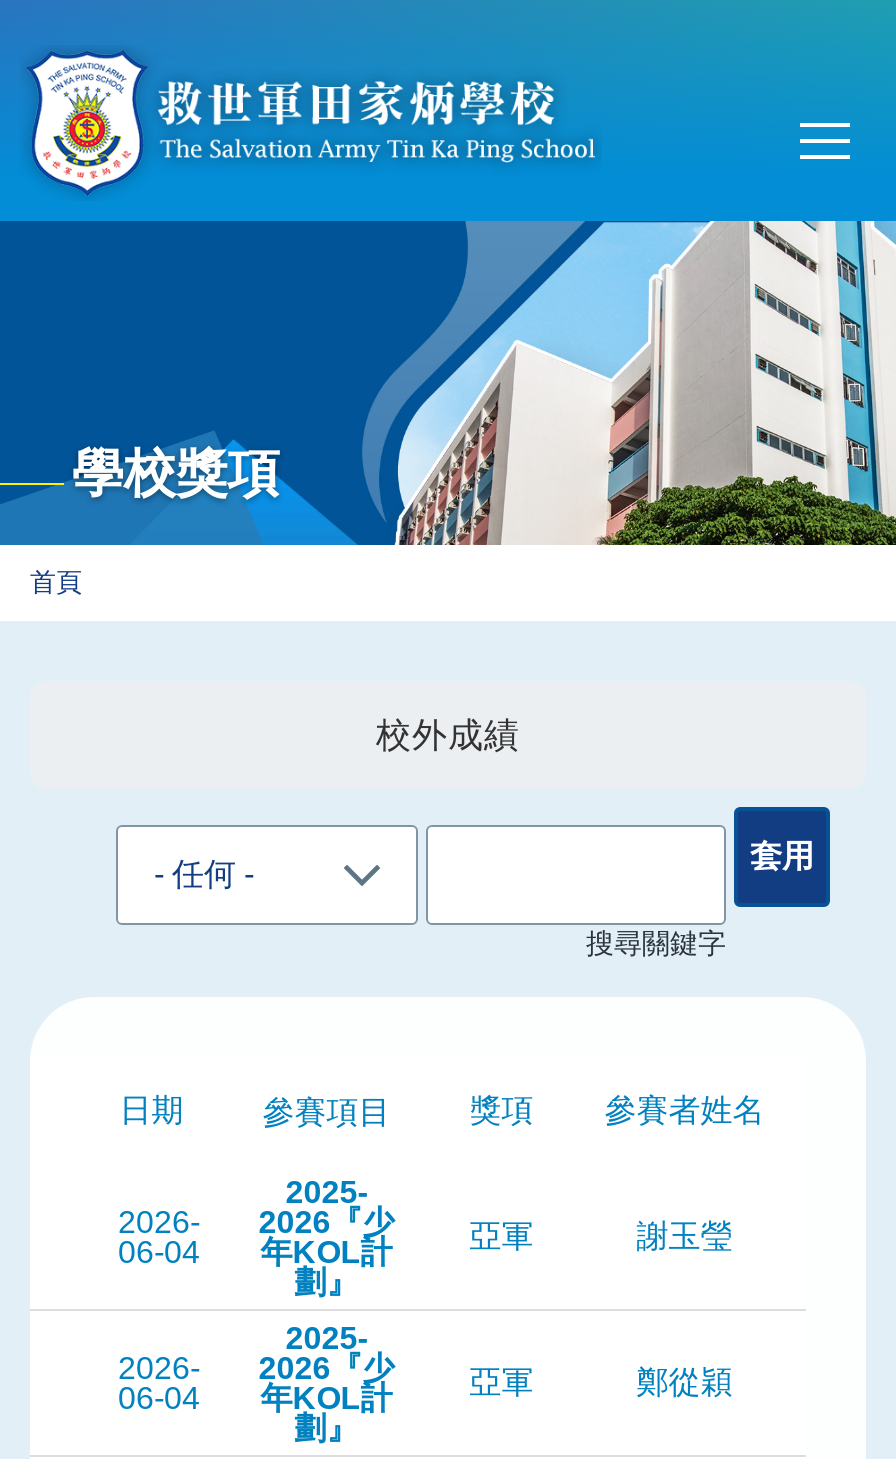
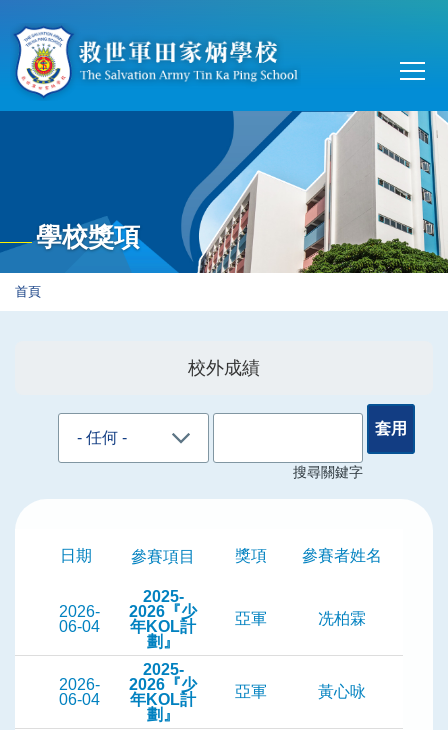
- 謝玉瑩
+ 冼柏霖

- 鄭從穎
+ 黃心咏
